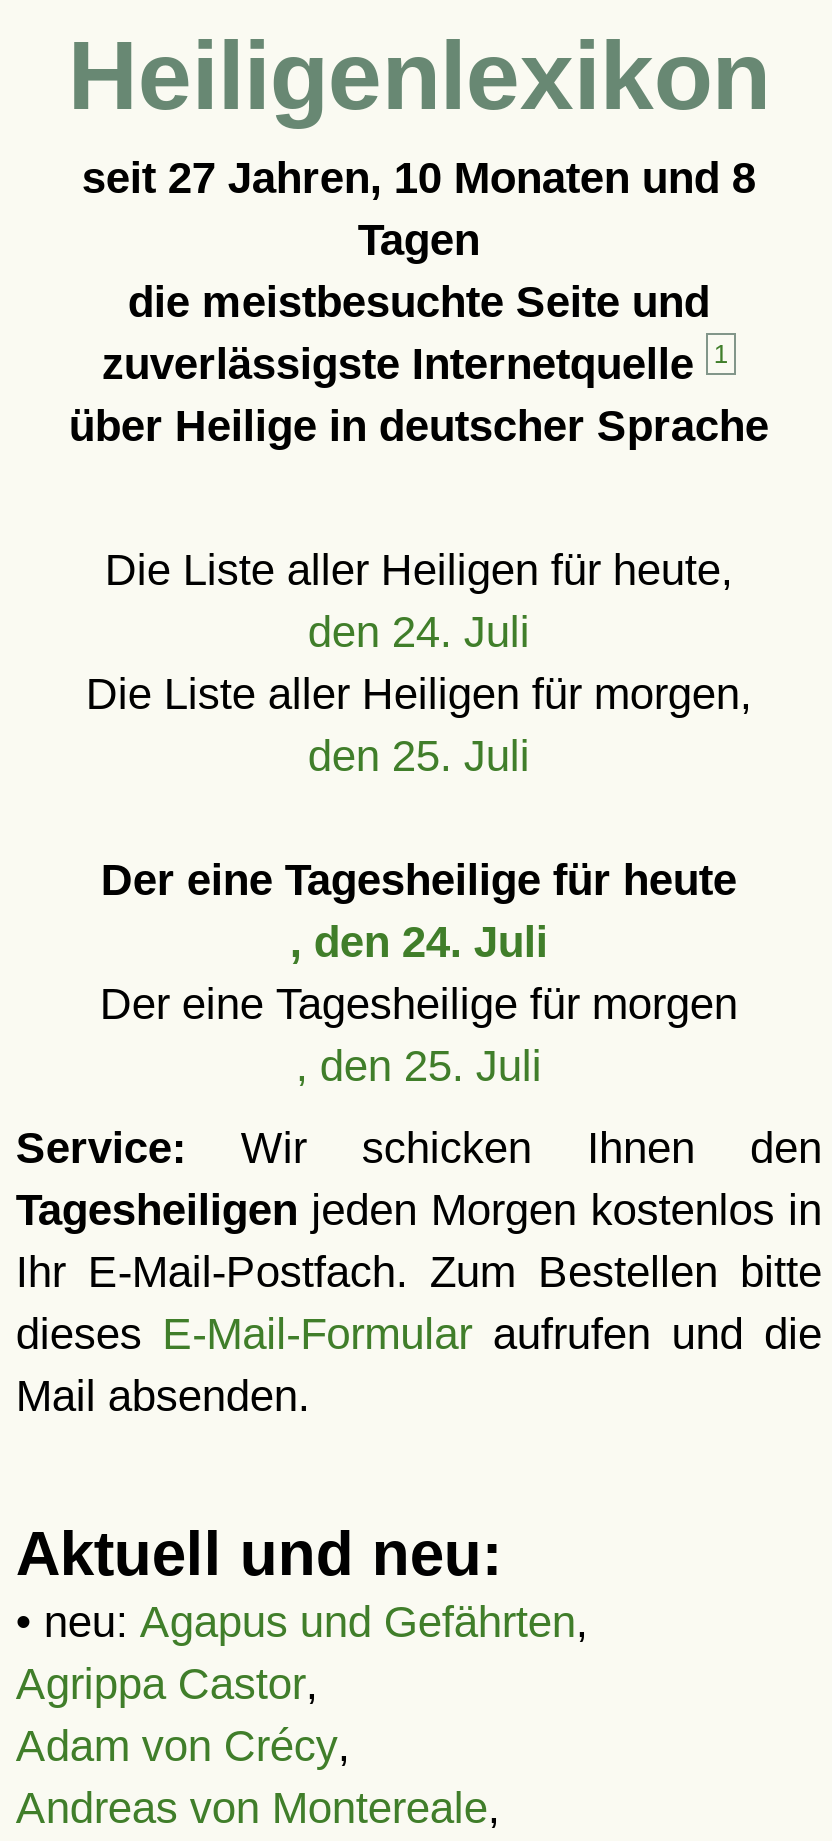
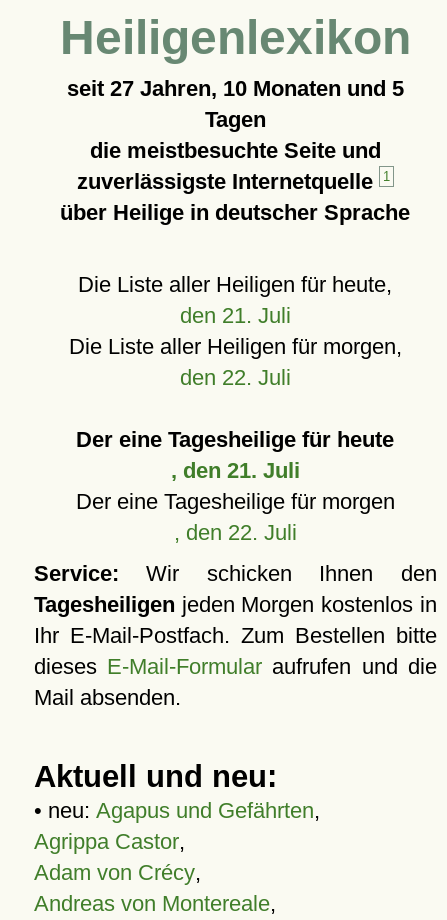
- seit 27 Jahren, 10 Monaten und 8
+ seit 27 Jahren, 10 Monaten und 5

- den 24. Juli
+ den 21. Juli

- den 25. Juli
+ den 22. Juli

- , den 24. Juli
+ , den 21. Juli

- , den 25. Juli
+ , den 22. Juli
